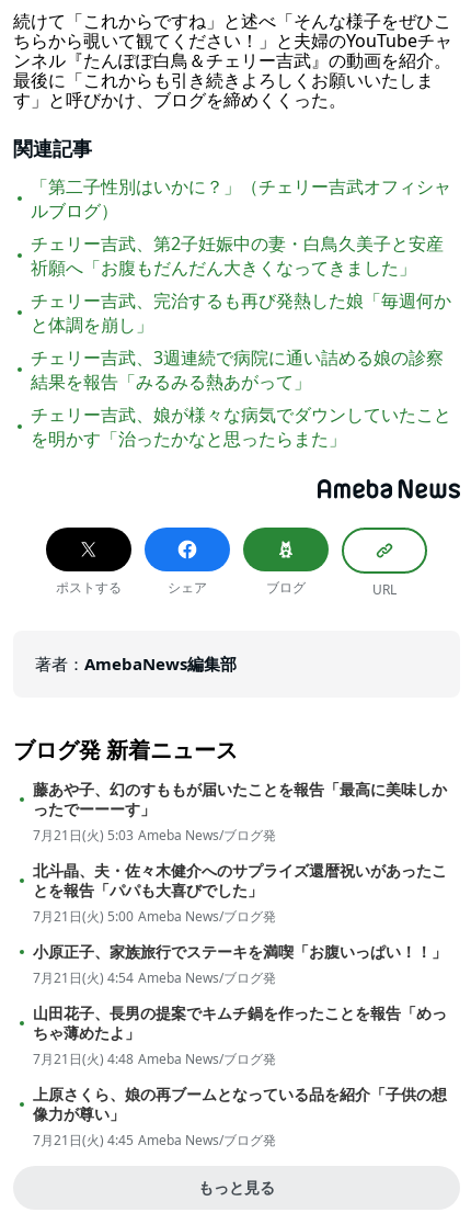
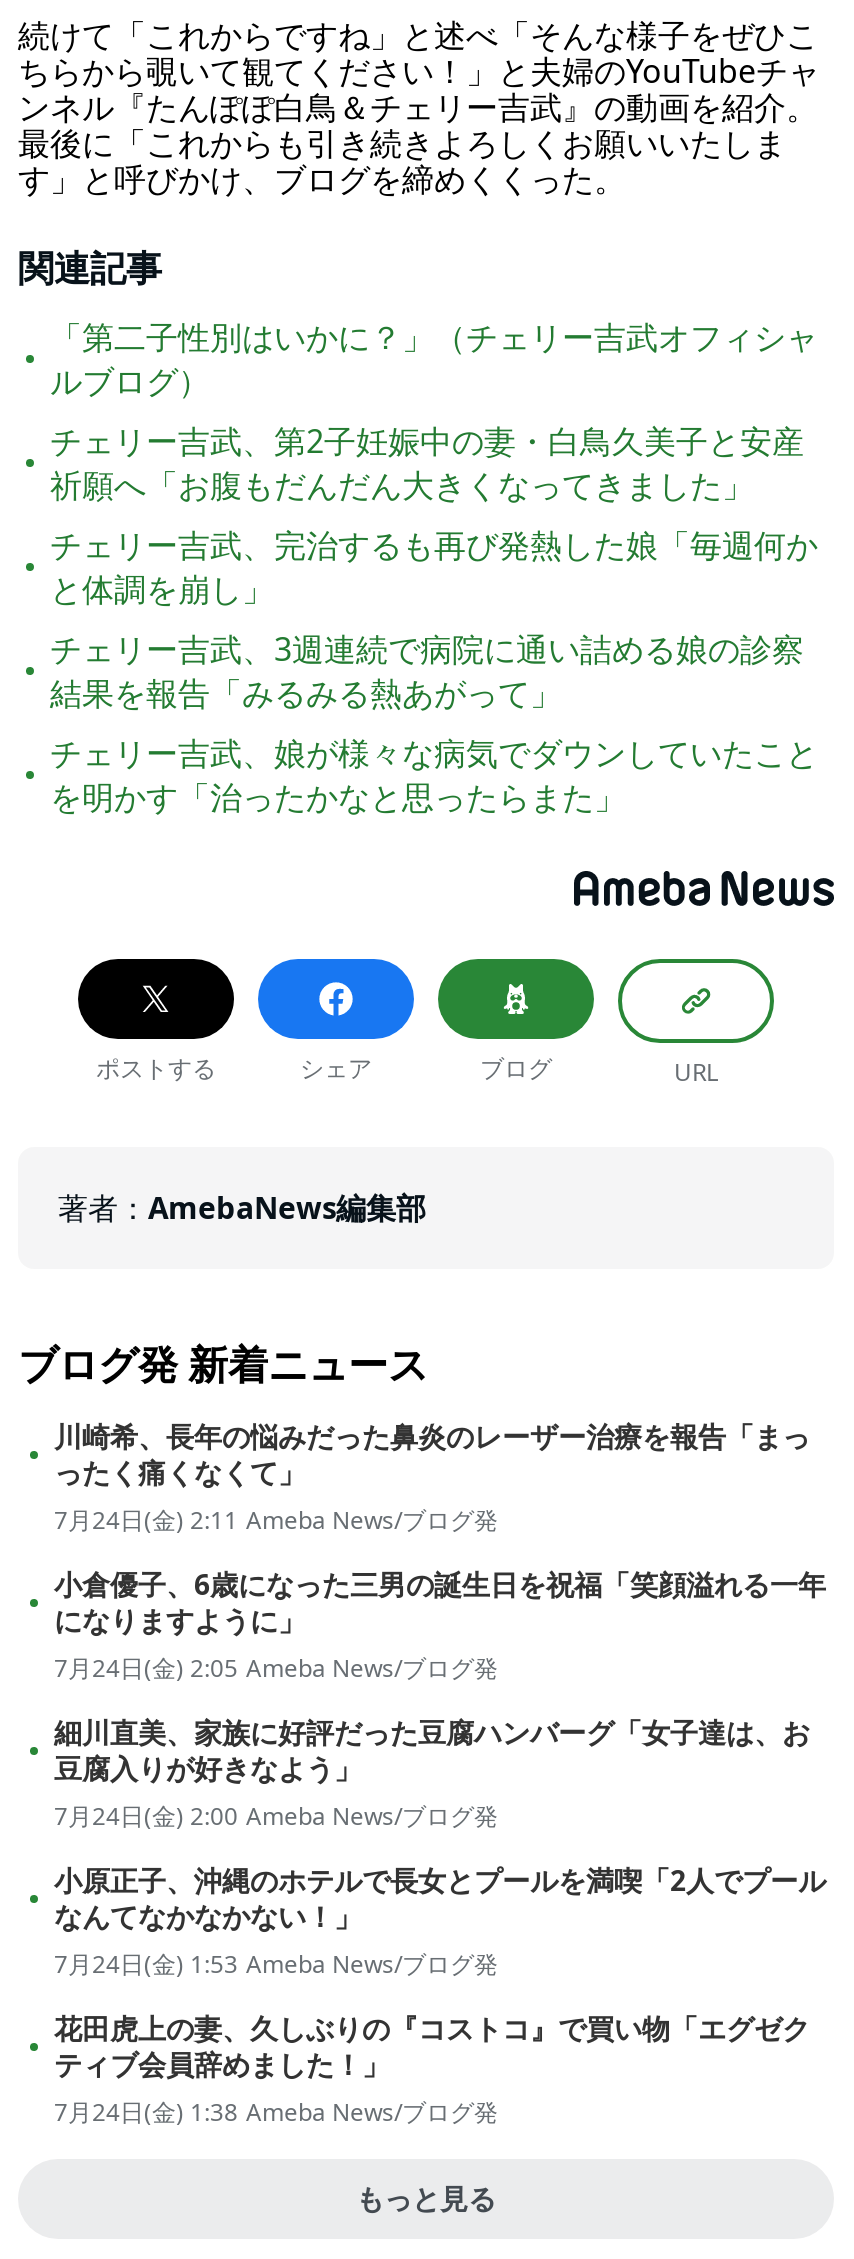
- 藤あや子、幻のすももが届いたことを報告「最高に美味しか
- ったでーーーす」
- 7月21日(火) 5:03 Ameba News/ブログ発
+ 川崎希、長年の悩みだった鼻炎のレーザー治療を報告「まっ
+ ったく痛くなくて」
+ 7月24日(金) 2:11 Ameba News/ブログ発

- 北斗晶、夫・佐々木健介へのサプライズ還暦祝いがあったこ
- とを報告「パパも大喜びでした」
- 7月21日(火) 5:00 Ameba News/ブログ発
+ 小倉優子、6歳になった三男の誕生日を祝福「笑顔溢れる一年
+ になりますように」
+ 7月24日(金) 2:05 Ameba News/ブログ発

- 小原正子、家族旅行でステーキを満喫「お腹いっぱい！！」
- 7月21日(火) 4:54 Ameba News/ブログ発
+ 細川直美、家族に好評だった豆腐ハンバーグ「女子達は、お
+ 豆腐入りが好きなよう」
+ 7月24日(金) 2:00 Ameba News/ブログ発

- 山田花子、長男の提案でキムチ鍋を作ったことを報告「めっ
- ちゃ薄めたよ」
- 7月21日(火) 4:48 Ameba News/ブログ発
+ 小原正子、沖縄のホテルで長女とプールを満喫「2人でプール
+ なんてなかなかない！」
+ 7月24日(金) 1:53 Ameba News/ブログ発

- 上原さくら、娘の再ブームとなっている品を紹介「子供の想
- 像力が尊い」
- 7月21日(火) 4:45 Ameba News/ブログ発
+ 花田虎上の妻、久しぶりの『コストコ』で買い物「エグゼク
+ ティブ会員辞めました！」
+ 7月24日(金) 1:38 Ameba News/ブログ発
